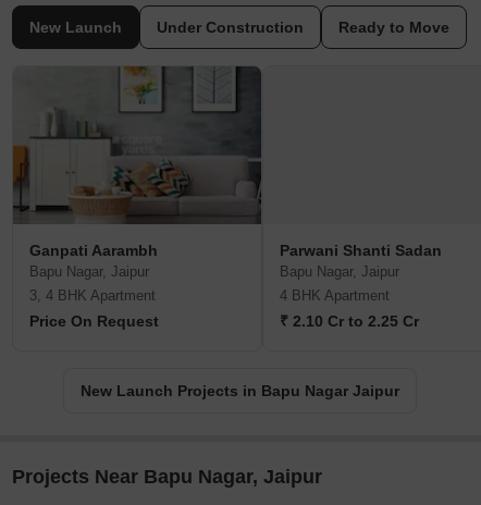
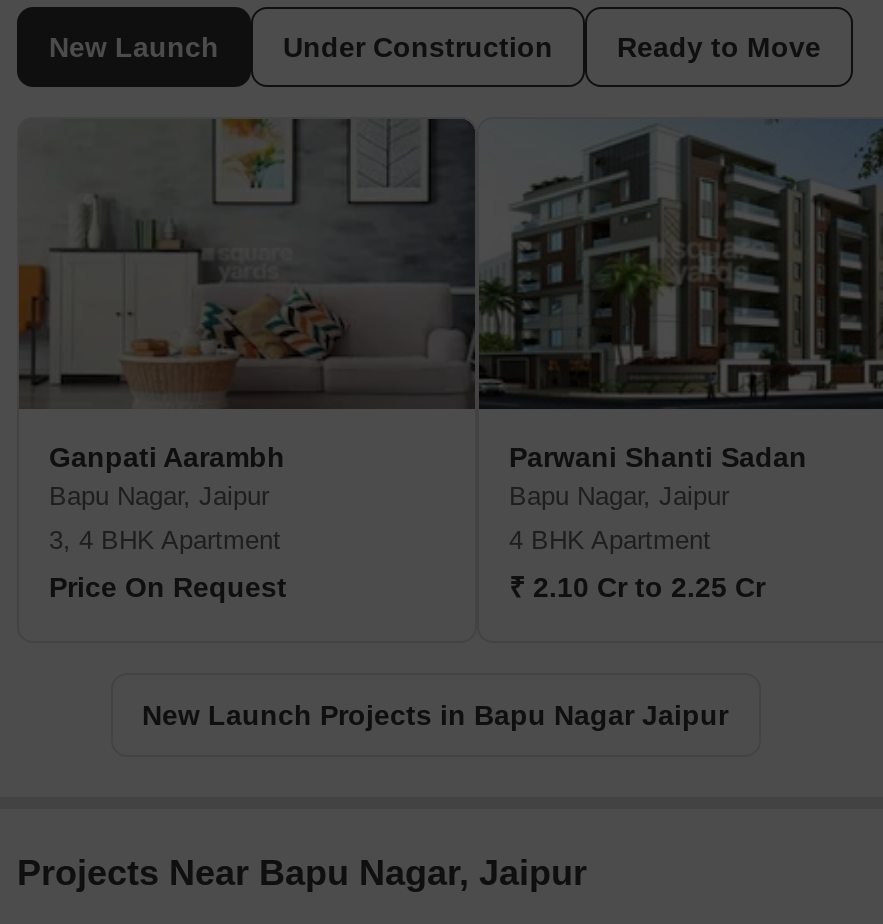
+ [image]
